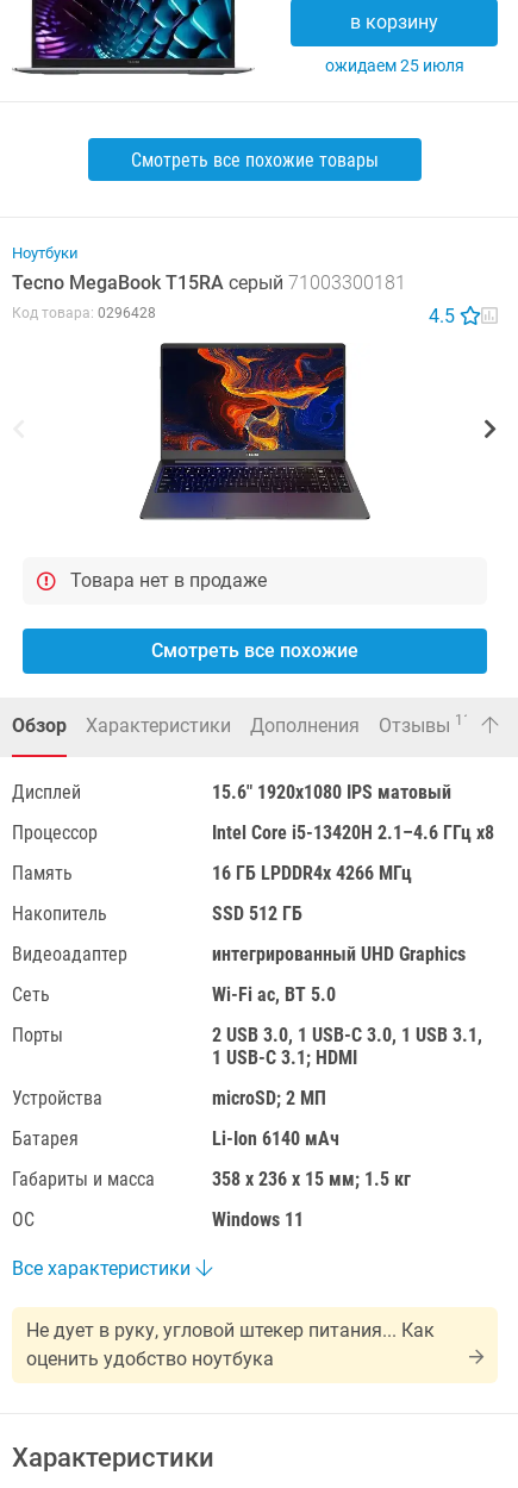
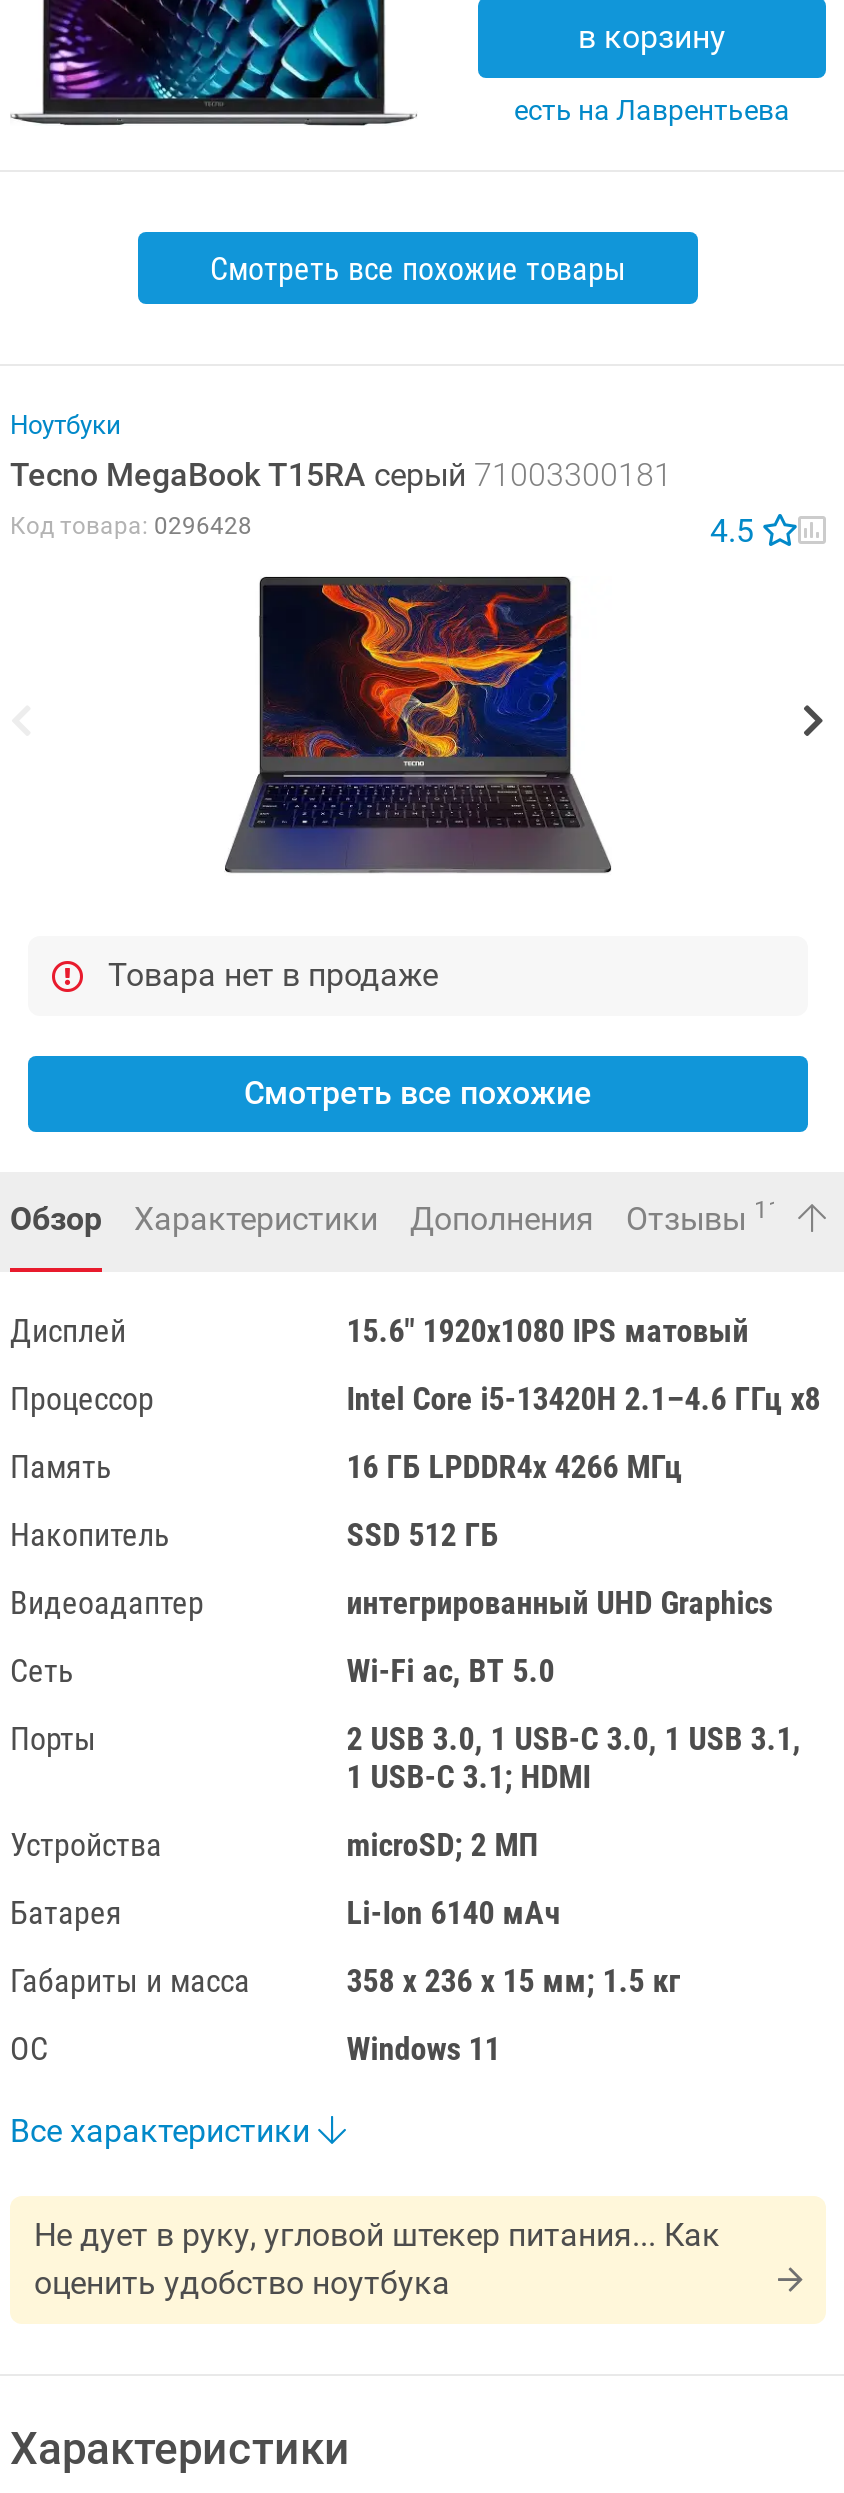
- Ожидаем 25 июля
+ Есть на Лаврентьева
